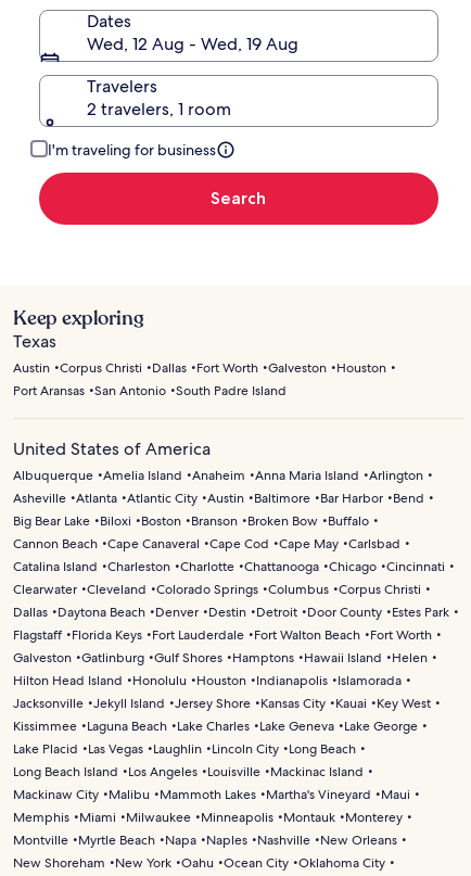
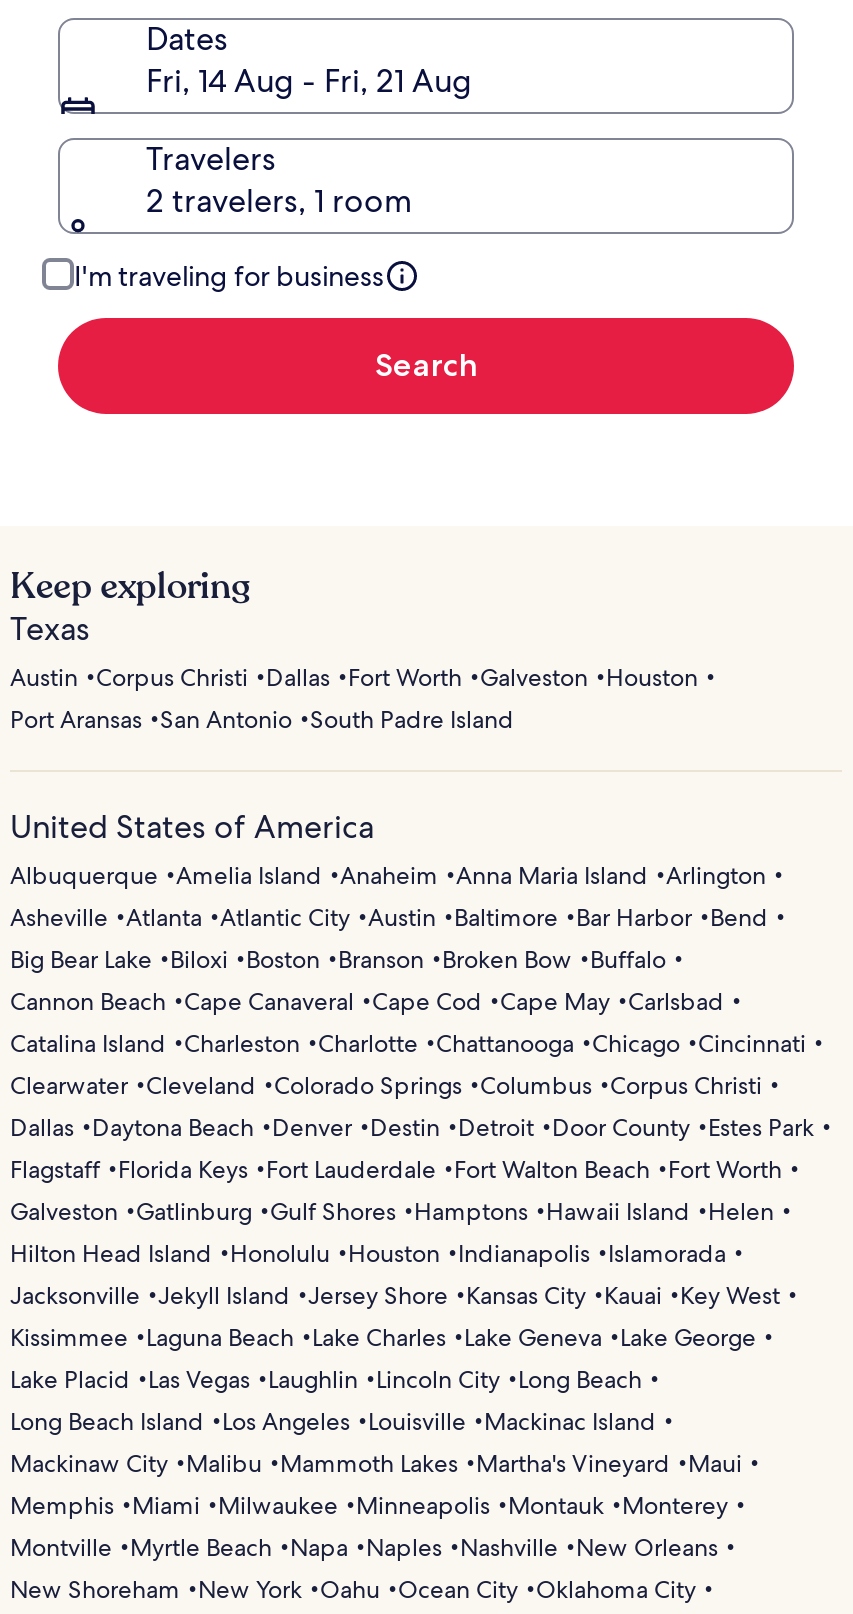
- Wed, 12 Aug - Wed, 19 Aug
+ Fri, 14 Aug - Fri, 21 Aug
